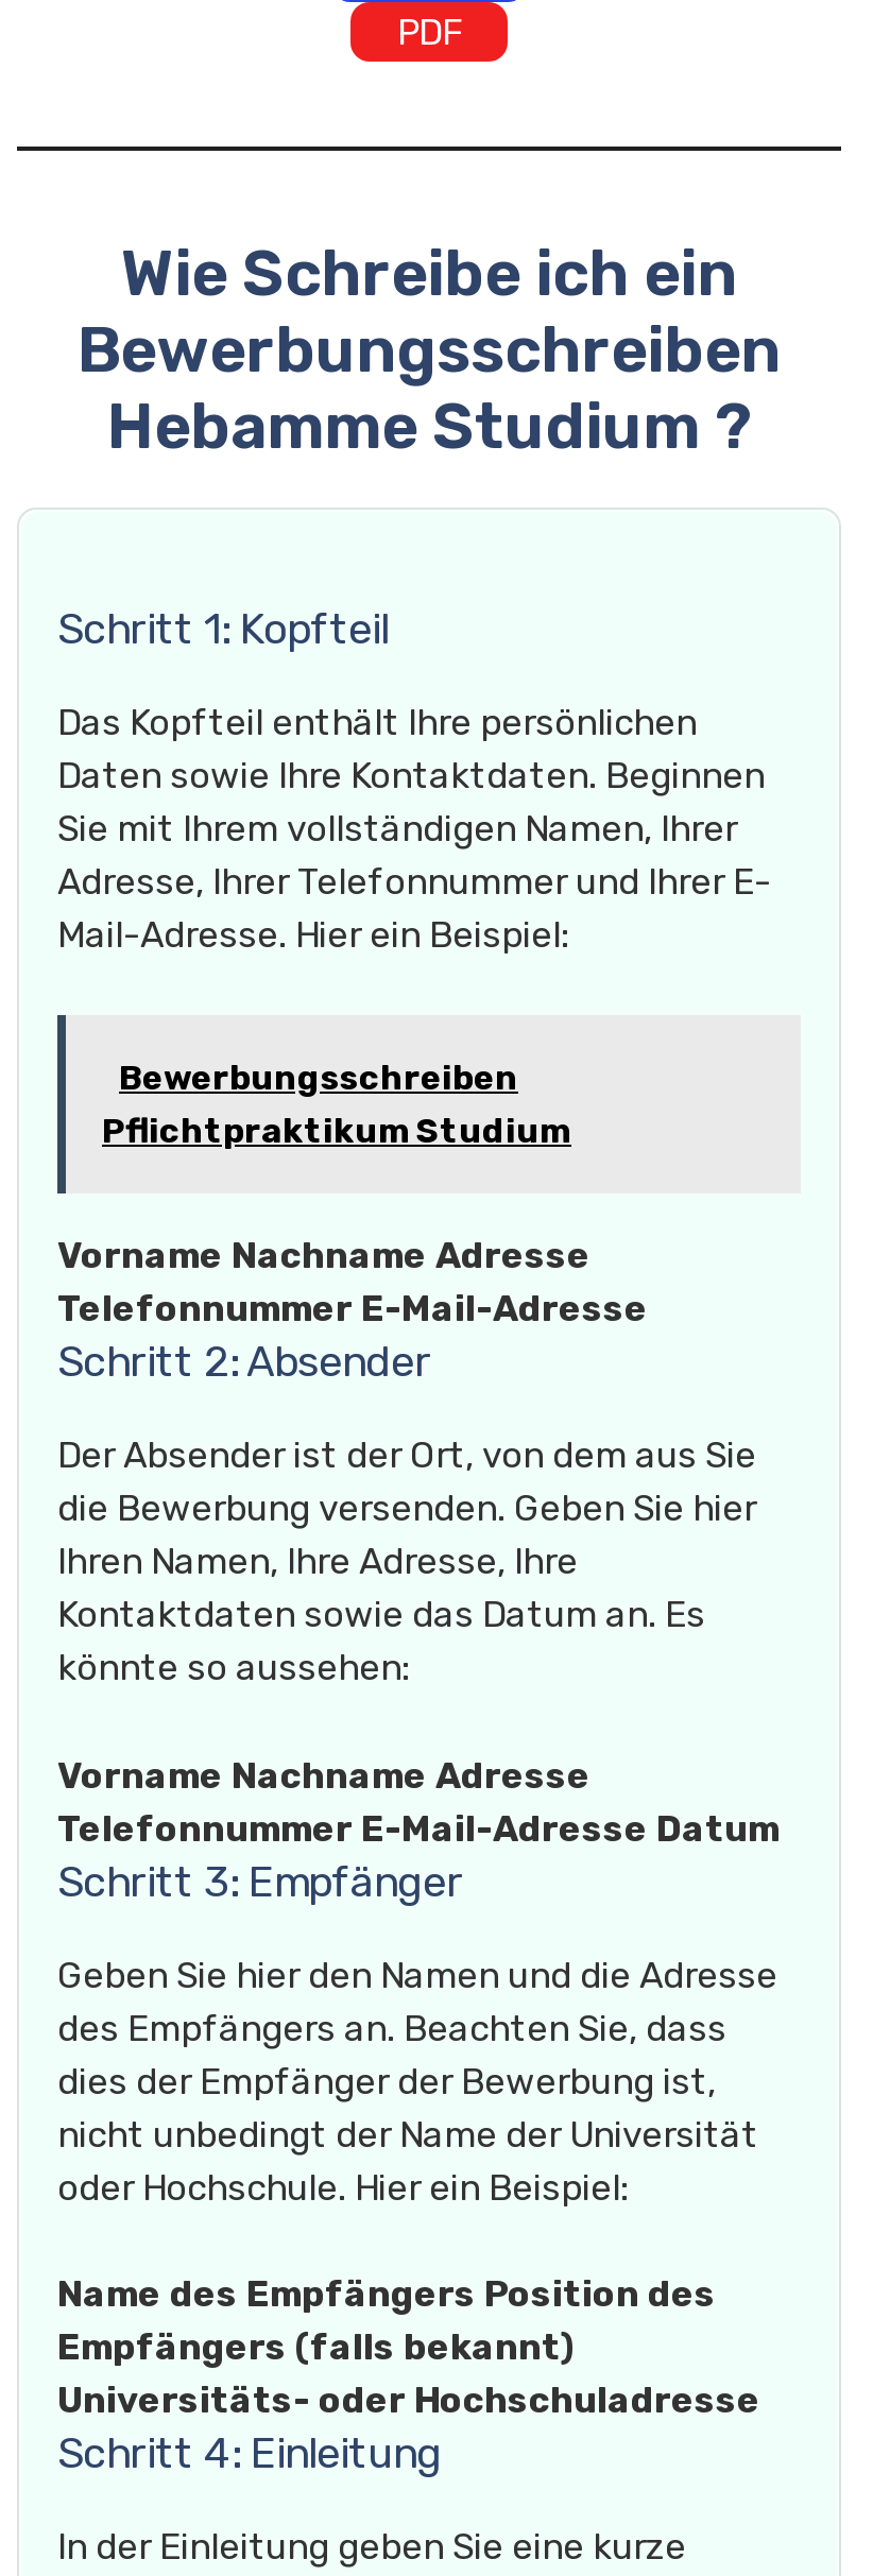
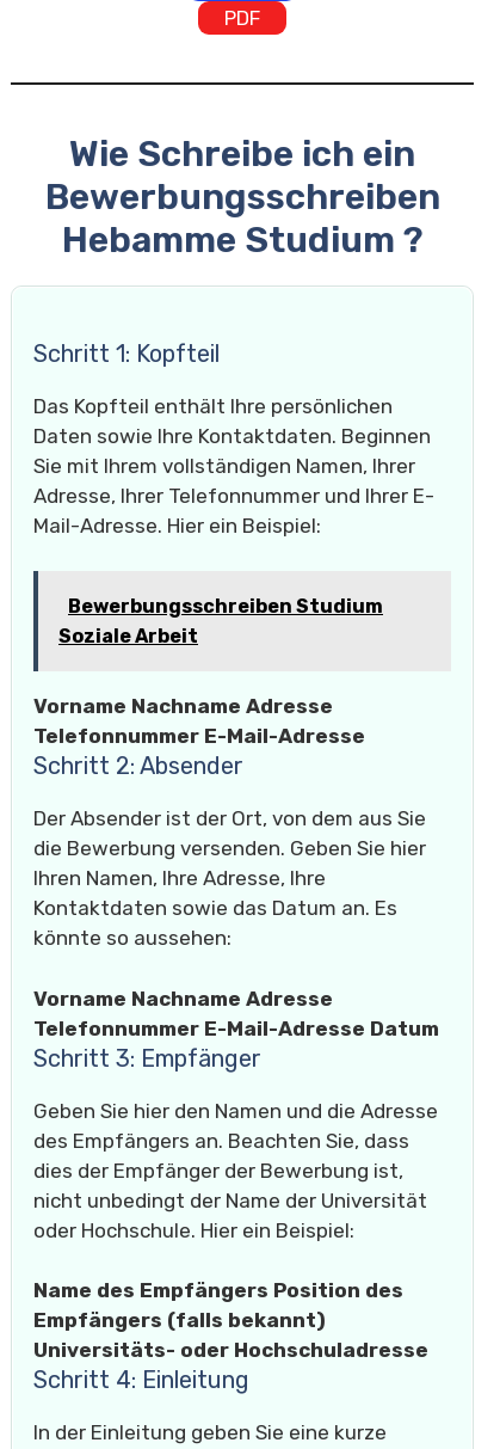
- Bewerbungsschreiben
- Pflichtpraktikum Studium
+ Bewerbungsschreiben Studium
+ Soziale Arbeit
